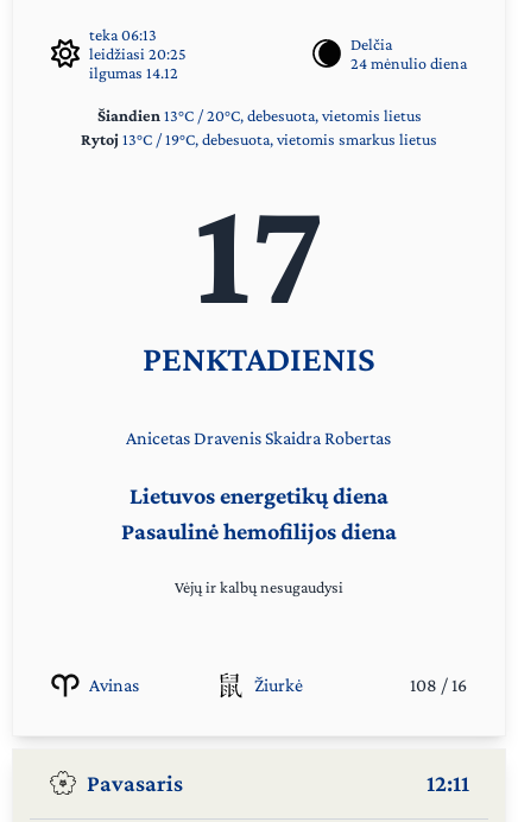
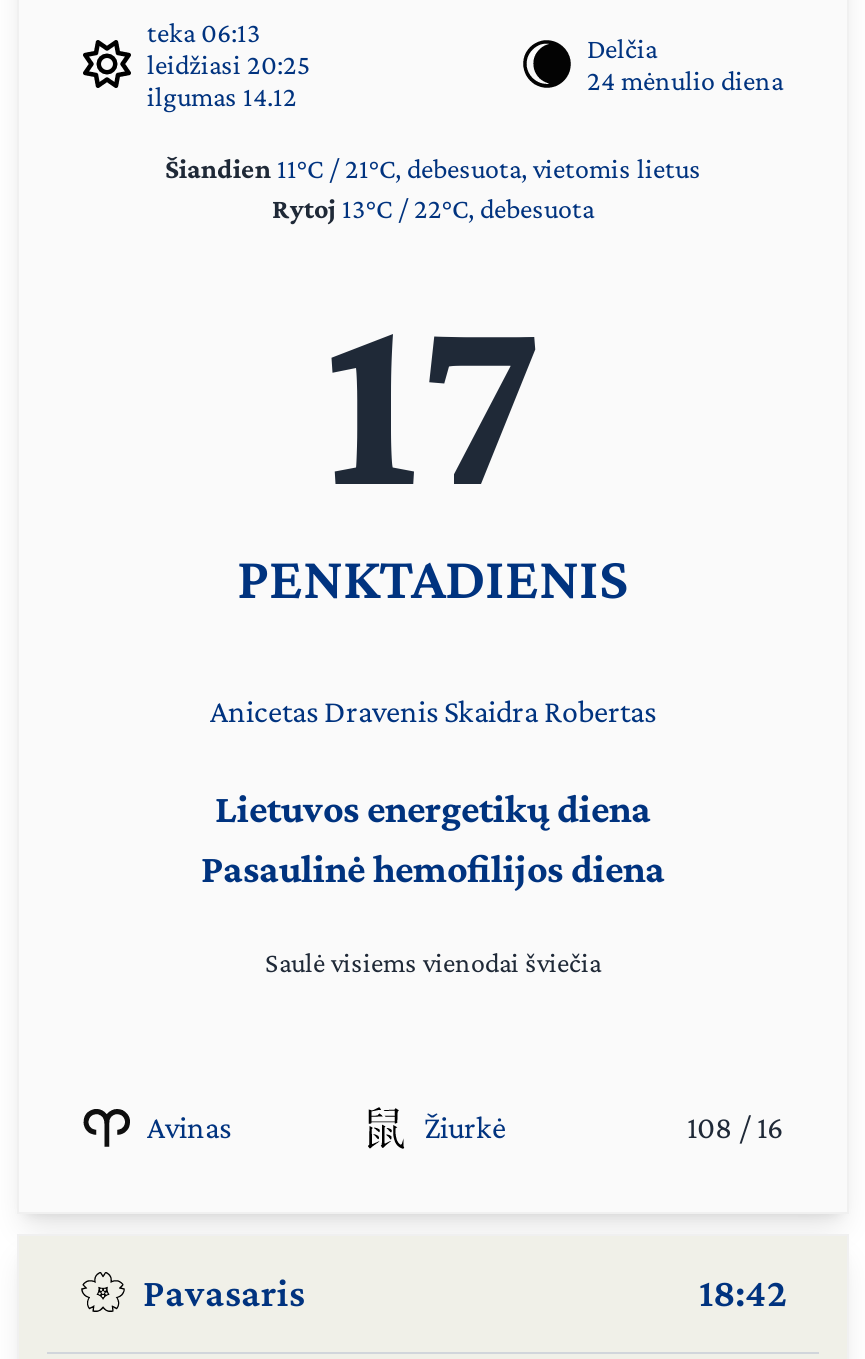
- Šiandien 13°C / 20°C, debesuota, vietomis lietus
- Rytoj 13°C / 19°C, debesuota, vietomis smarkus lietus
+ Šiandien 11°C / 21°C, debesuota, vietomis lietus
+ Rytoj 13°C / 22°C, debesuota

- Vėjų ir kalbų nesugaudysi
+ Saulė visiems vienodai šviečia

- 12:11
+ 18:42
